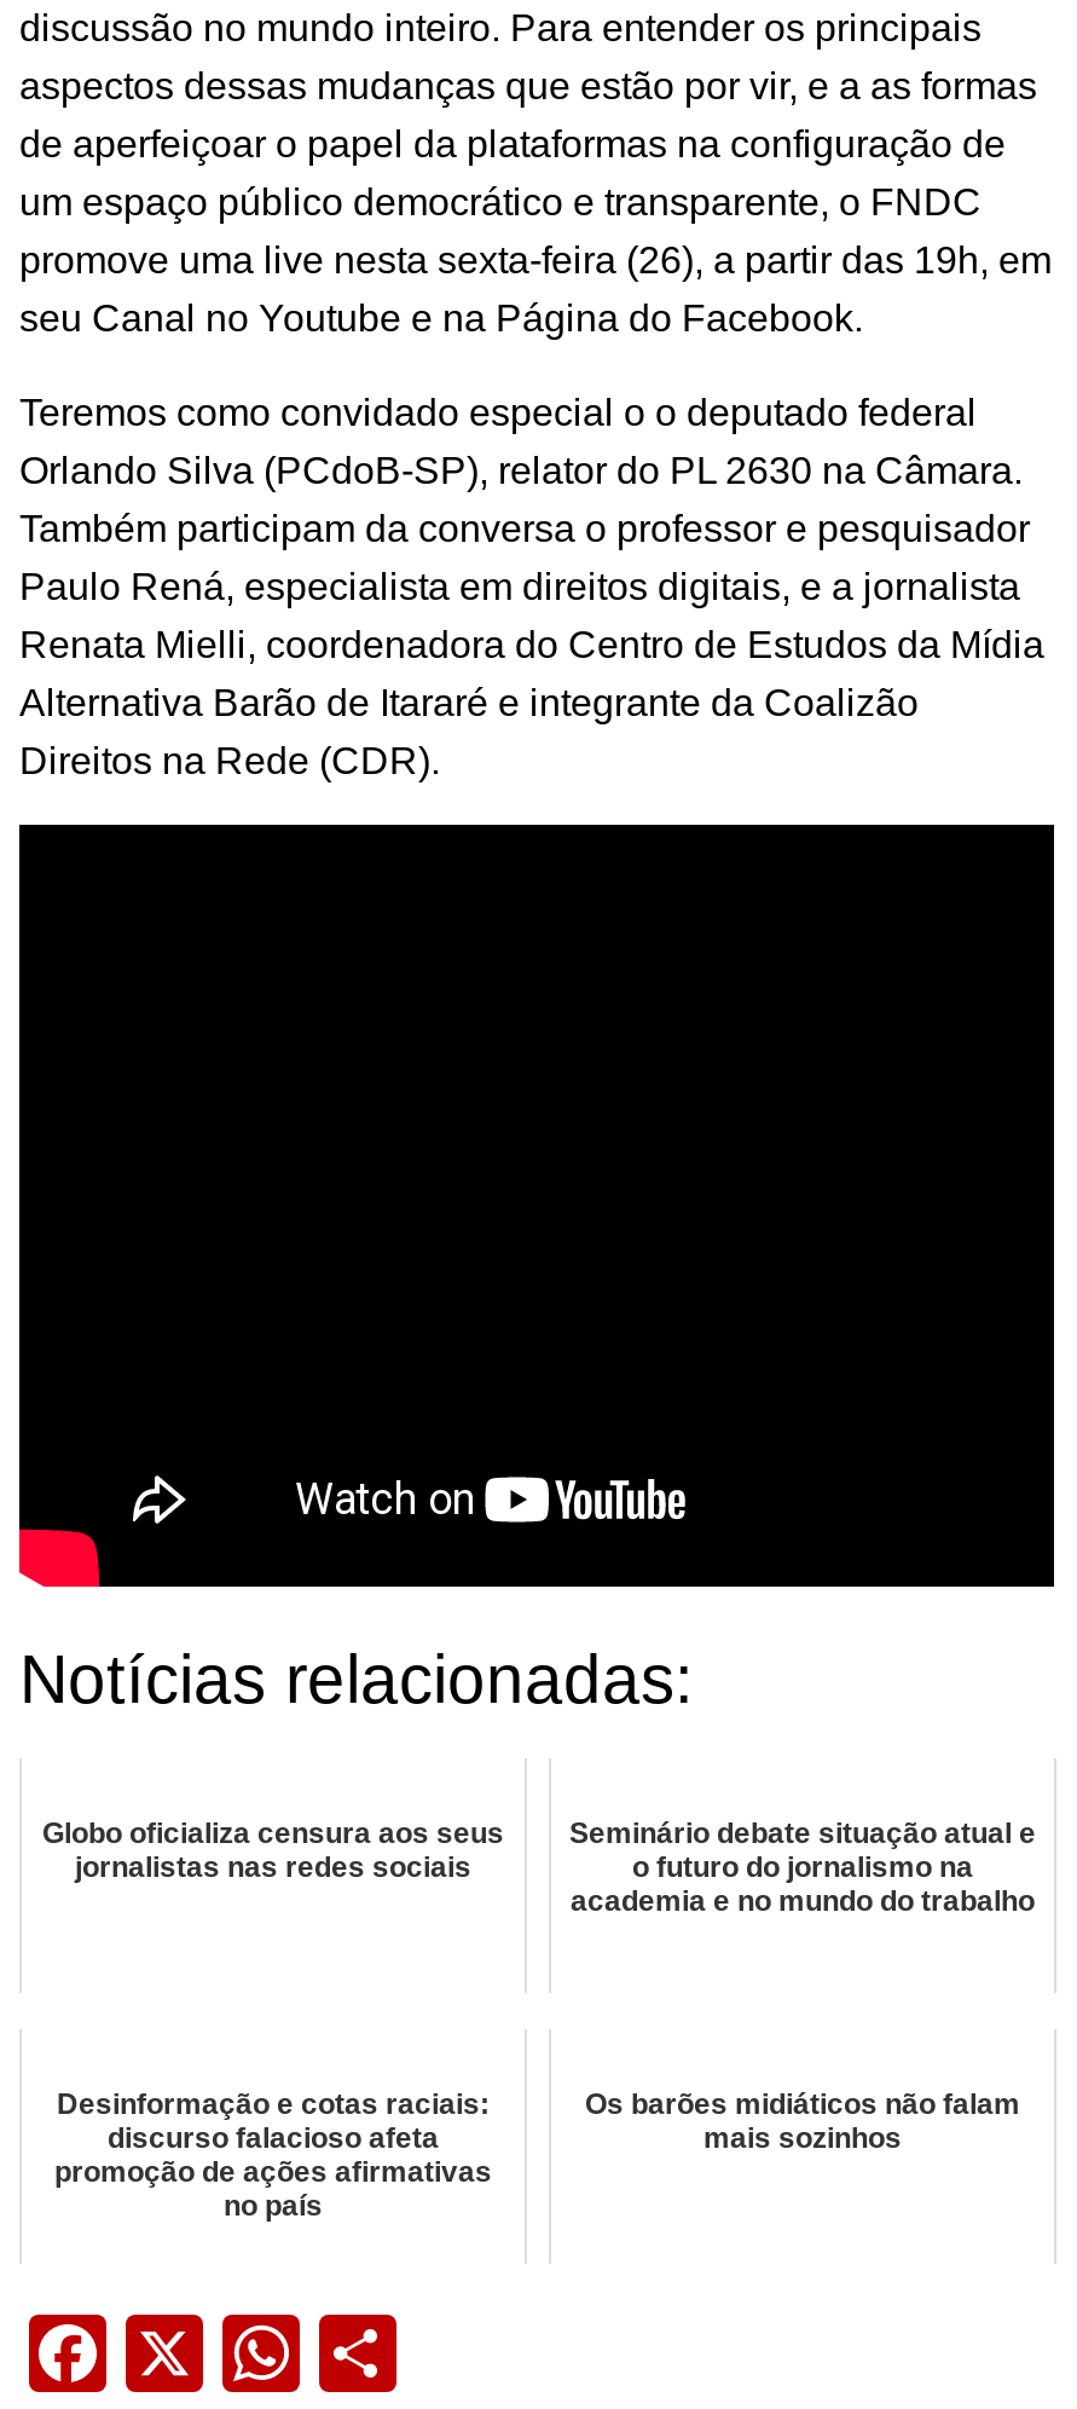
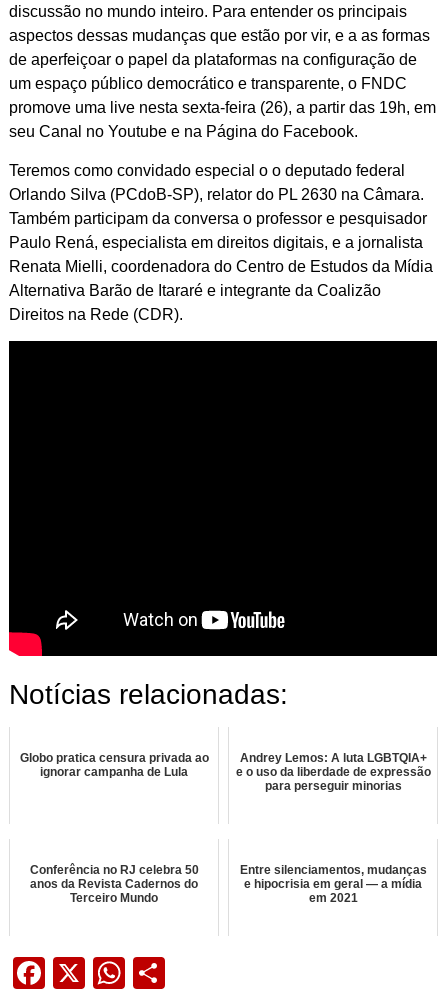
- Globo oficializa censura aos seus
- jornalistas nas redes sociais
+ Globo pratica censura privada ao
+ ignorar campanha de Lula

- Seminário debate situação atual e
- o futuro do jornalismo na
- academia e no mundo do trabalho
+ Andrey Lemos: A luta LGBTQIA+
+ e o uso da liberdade de expressão
+ para perseguir minorias

- Desinformação e cotas raciais:
- discurso falacioso afeta
- promoção de ações afirmativas
- no país
+ Conferência no RJ celebra 50
+ anos da Revista Cadernos do
+ Terceiro Mundo

- Os barões midiáticos não falam
- mais sozinhos
+ Entre silenciamentos, mudanças
+ e hipocrisia em geral — a mídia
+ em 2021
